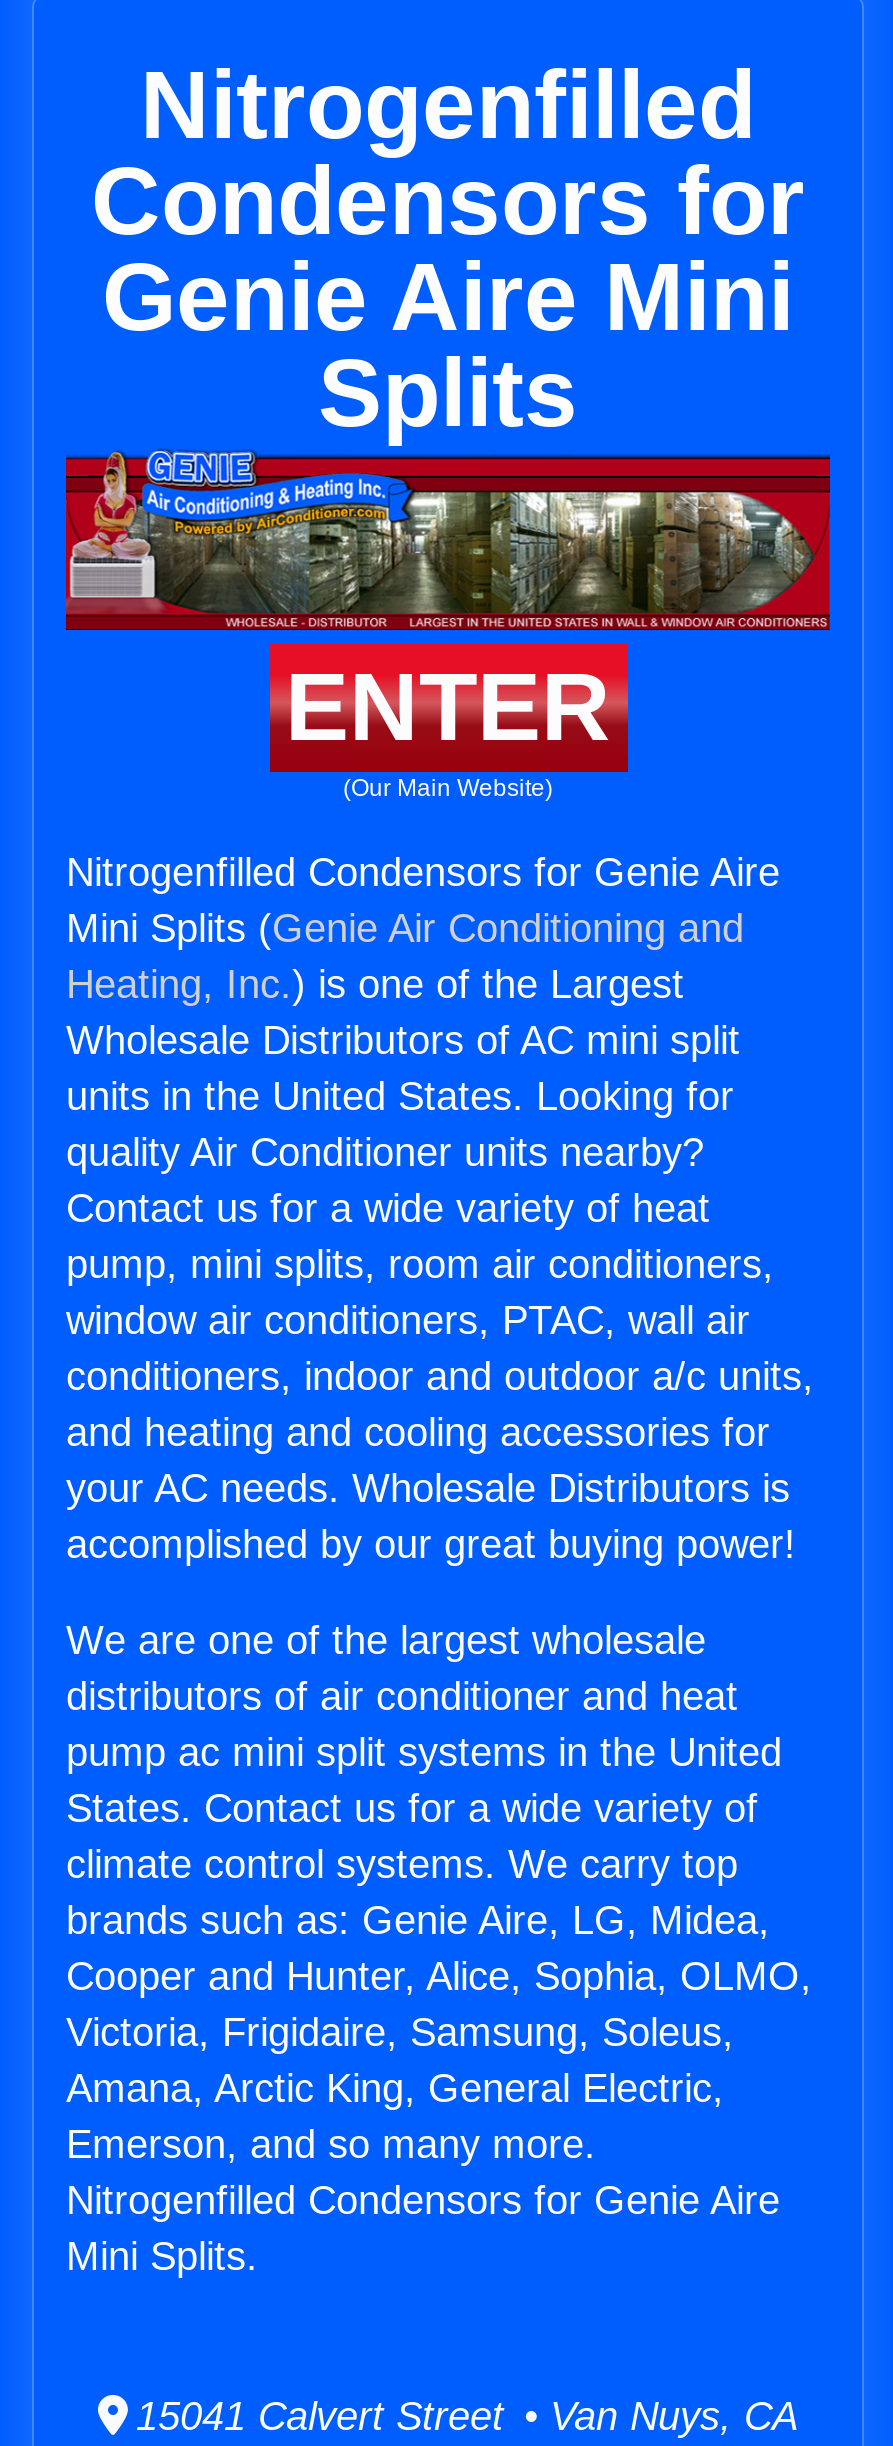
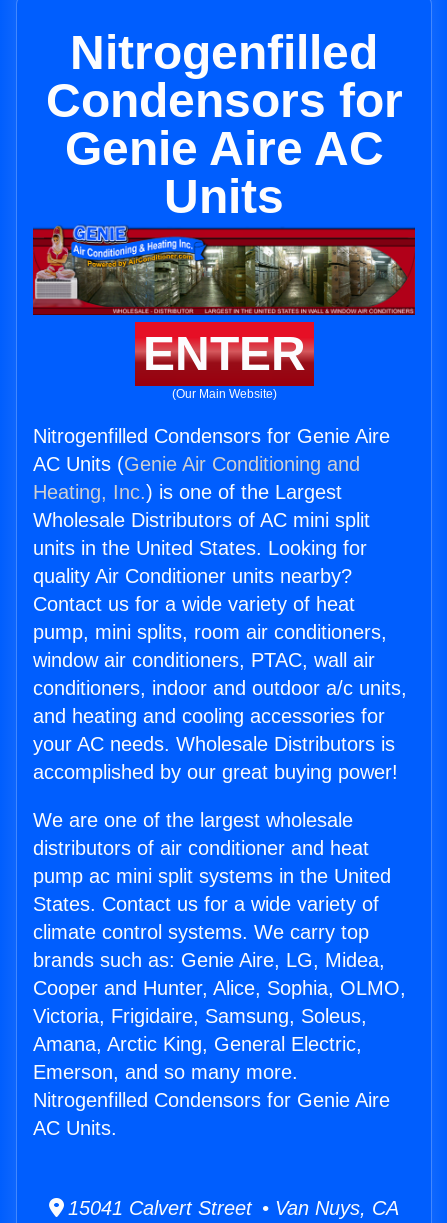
- Genie Aire Mini
- Splits
+ Genie Aire AC
+ Units

- Mini Splits (Genie Air Conditioning and
+ AC Units (Genie Air Conditioning and

- Mini Splits.
+ AC Units.
